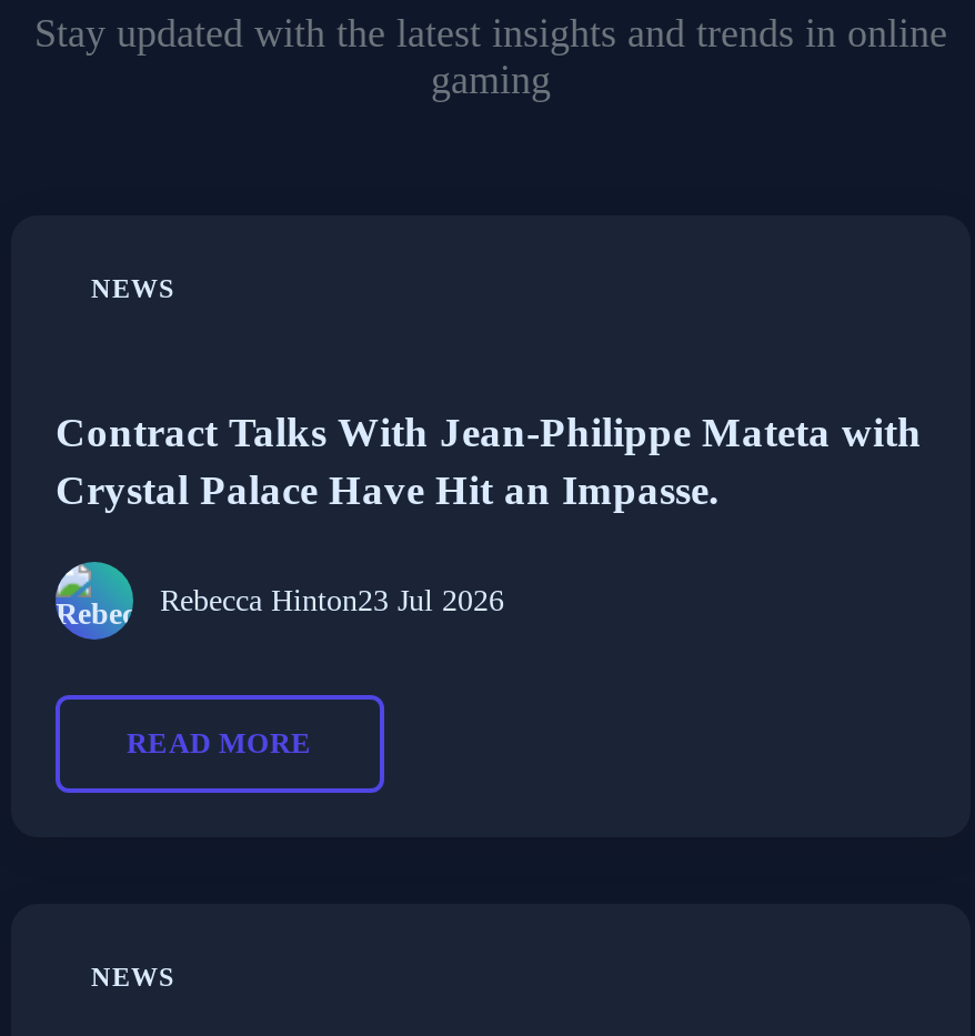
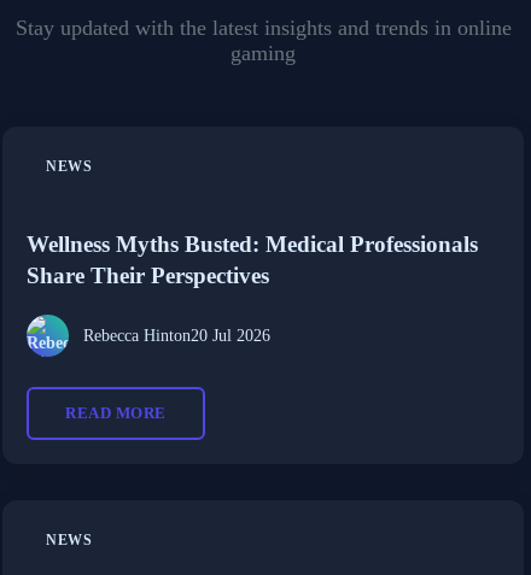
- Contract Talks With Jean-Philippe Mateta with
- Crystal Palace Have Hit an Impasse.
+ Wellness Myths Busted: Medical Professionals
+ Share Their Perspectives

- Rebecca Hinton23 Jul 2026
+ Rebecca Hinton20 Jul 2026
